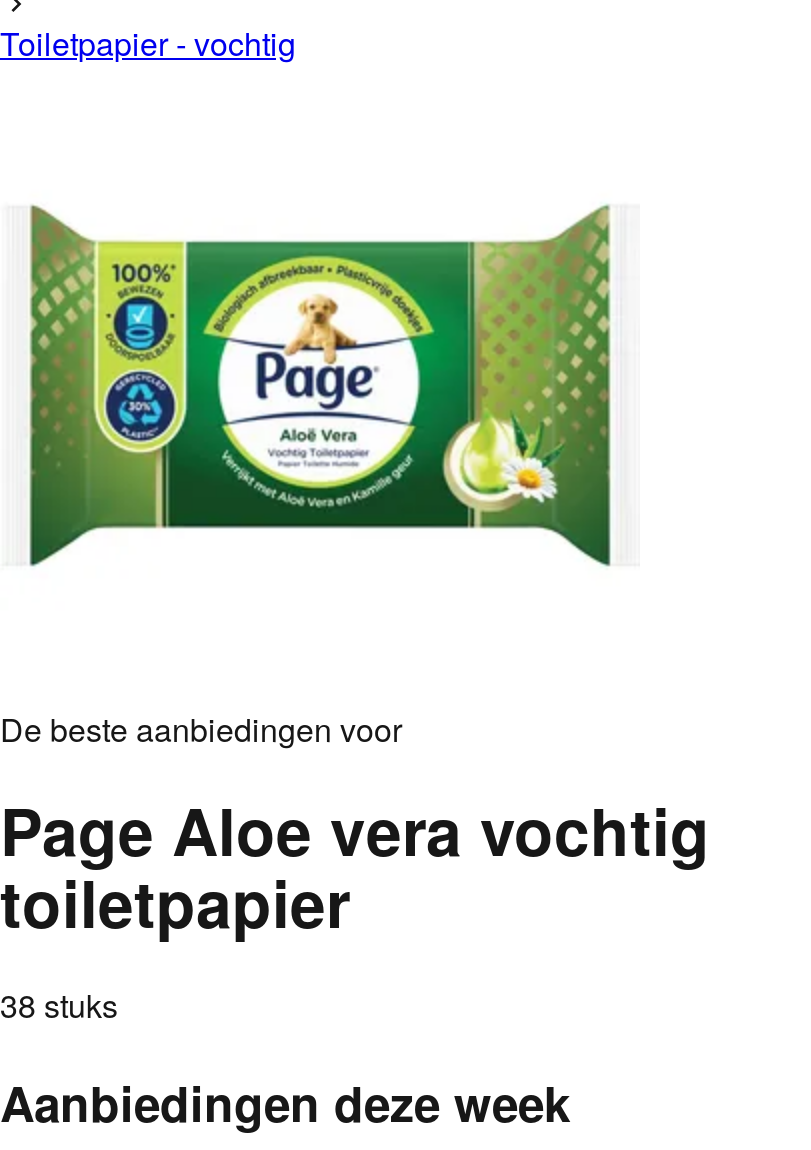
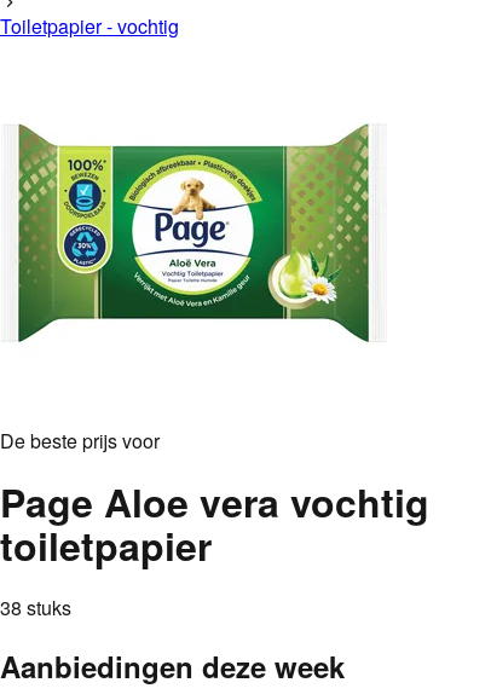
- De beste aanbiedingen voor
+ De beste prijs voor
